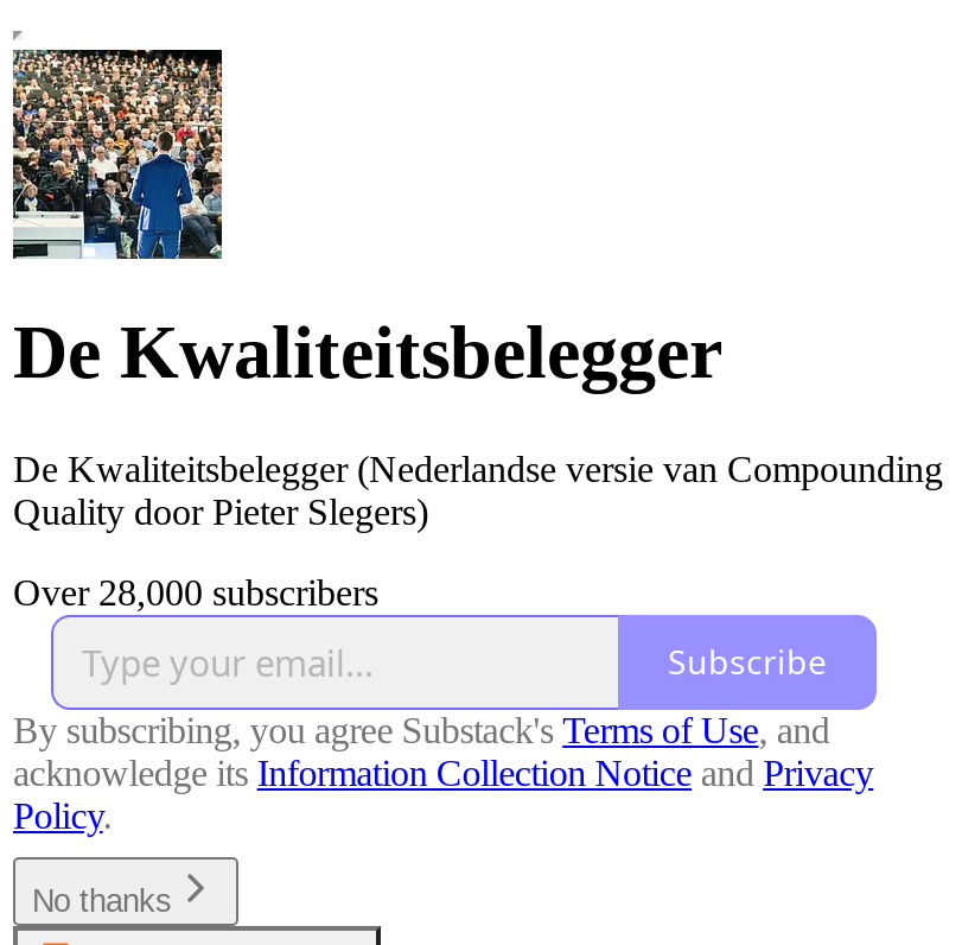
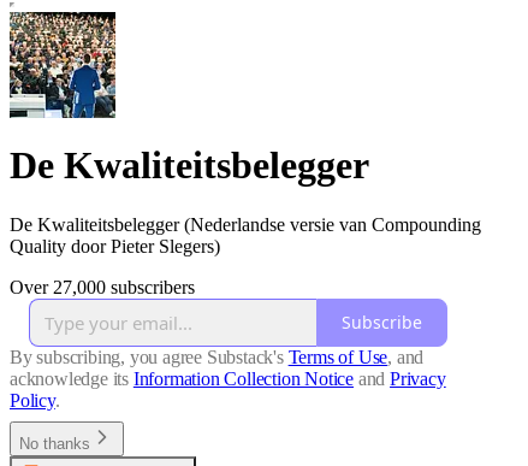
- Over 28,000 subscribers
+ Over 27,000 subscribers
